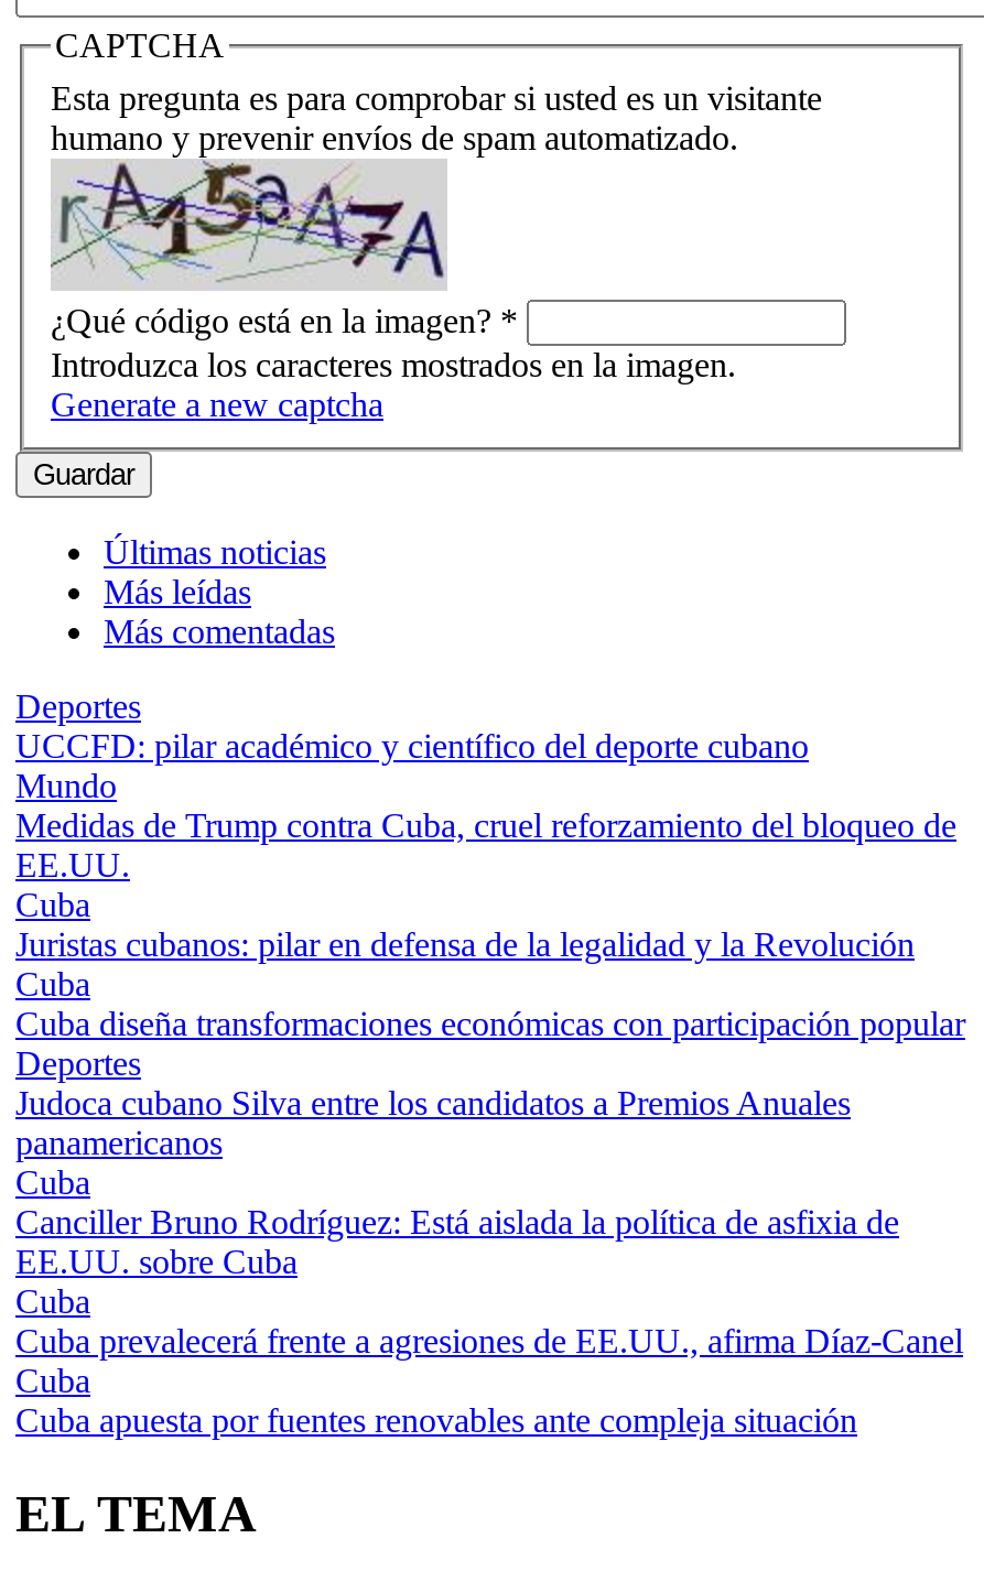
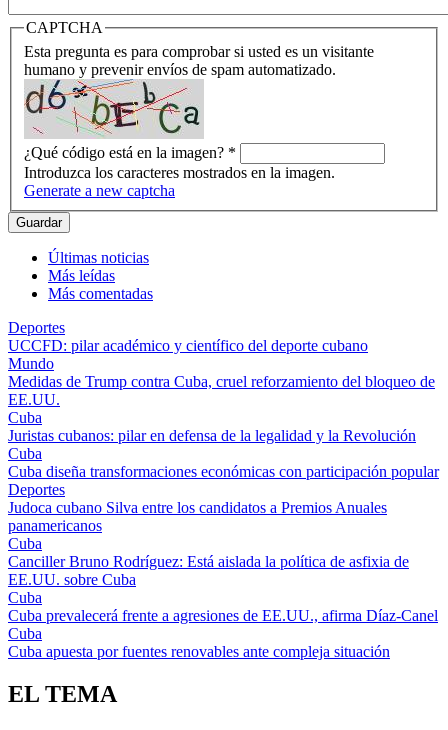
- [image]
+ [image]
